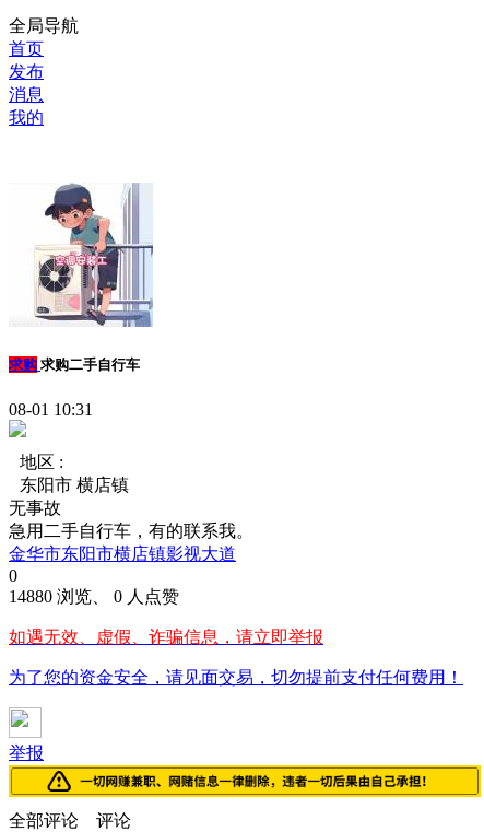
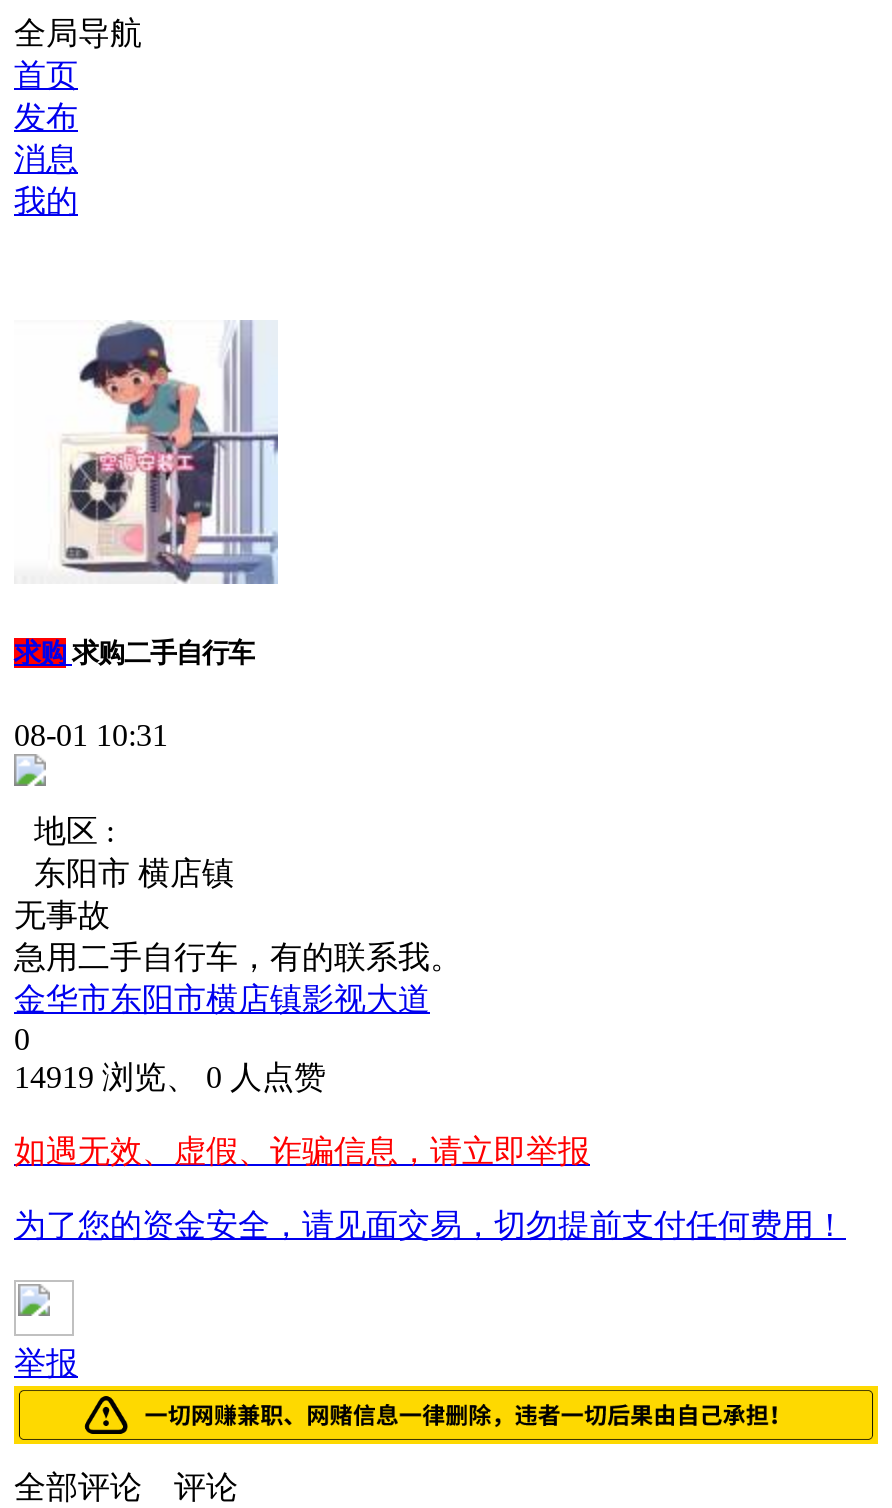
- 14880 浏览、 0 人点赞
+ 14919 浏览、 0 人点赞
